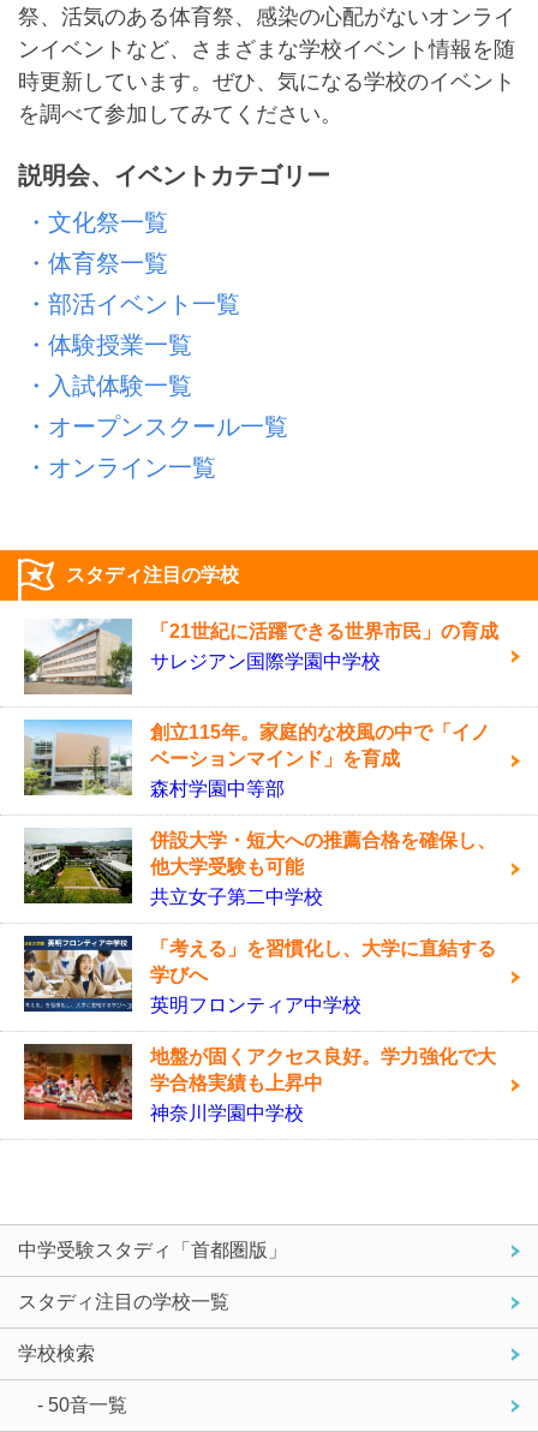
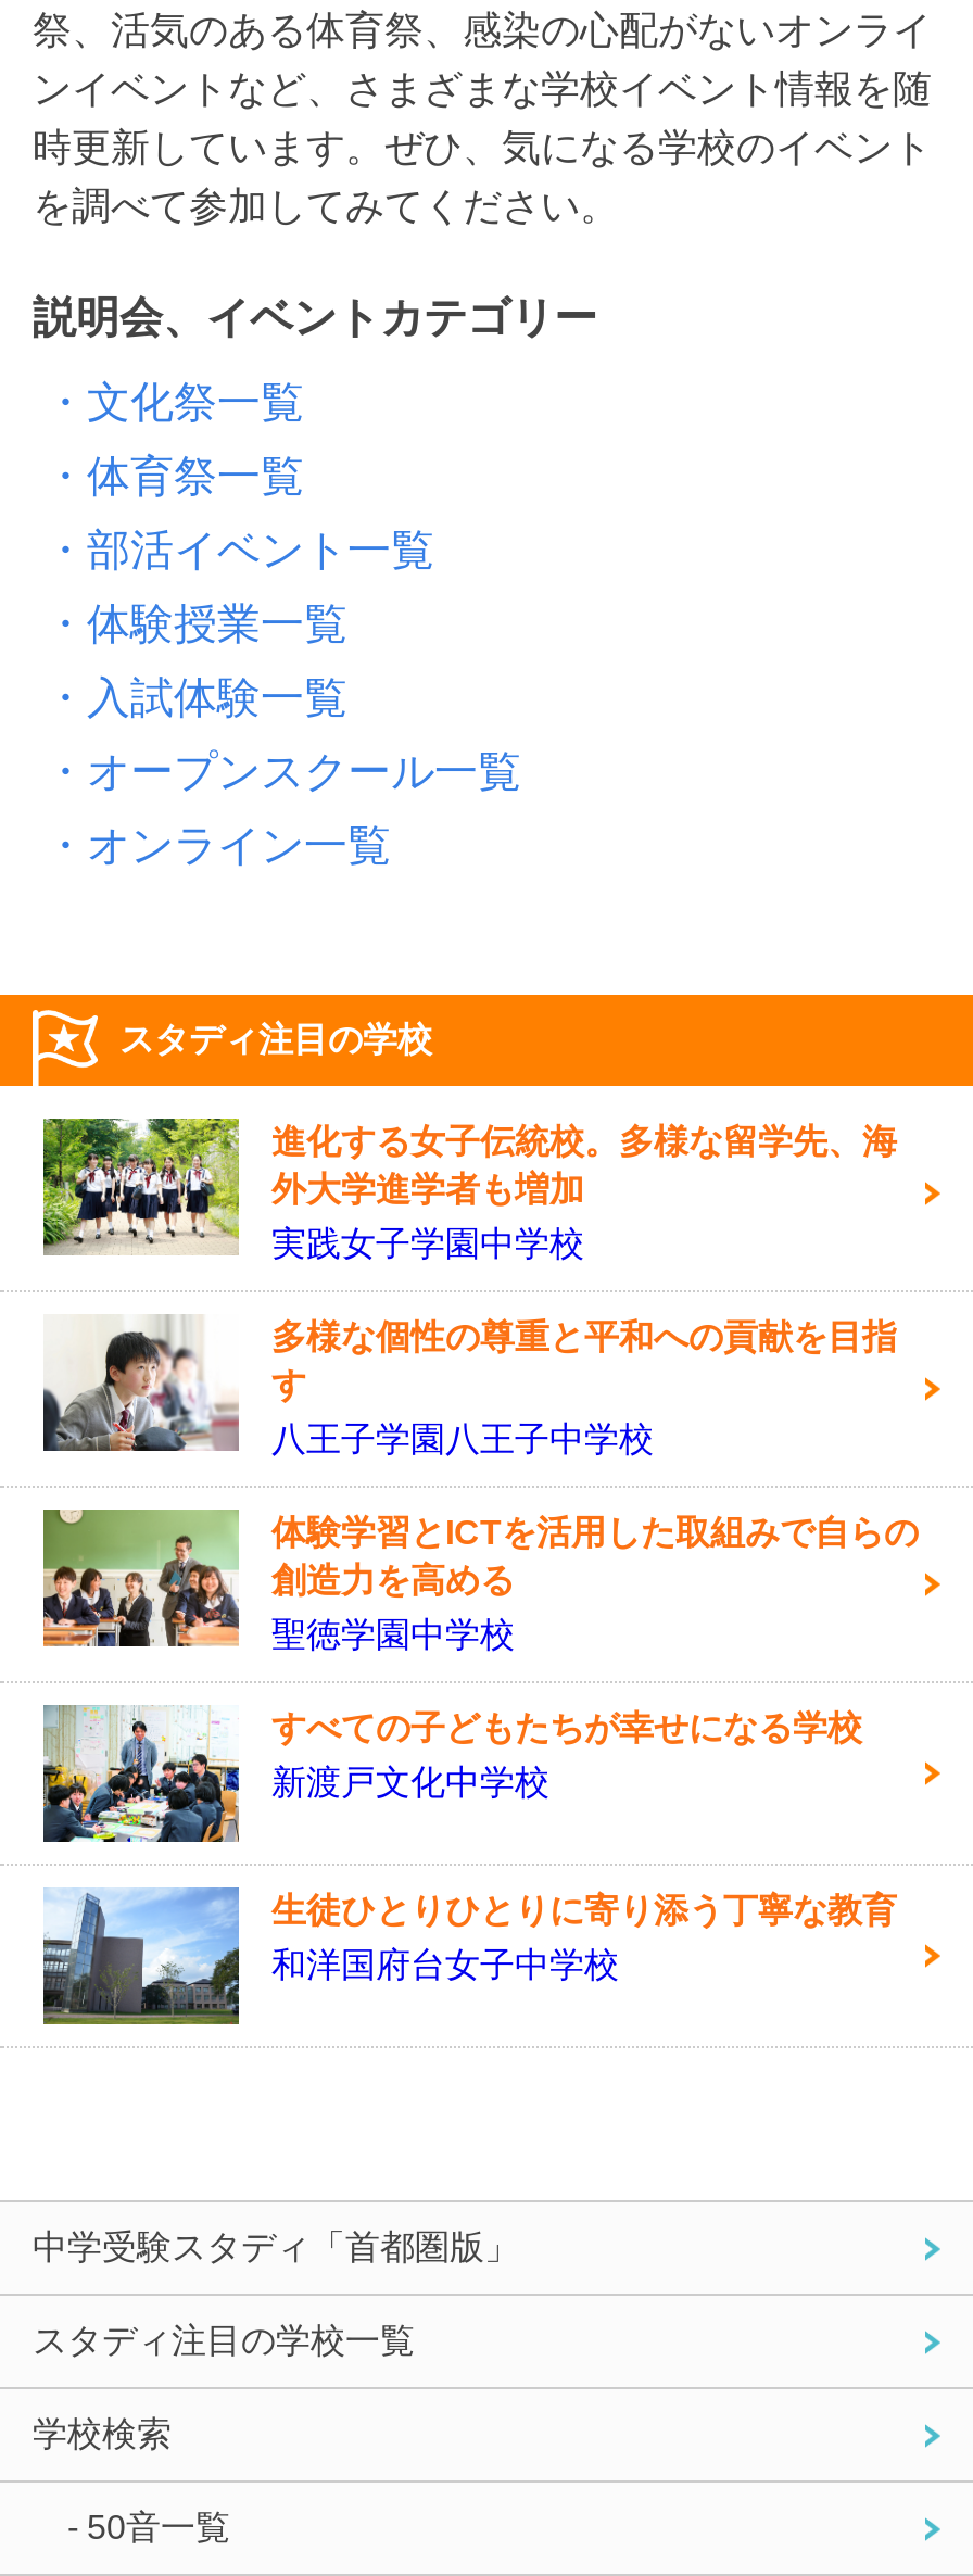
- [image]
- 「21世紀に活躍できる世界市民」の育成
+ [image]
+ 進化する女子伝統校。多様な留学先、海
+ 外大学進学者も増加

- サレジアン国際学園中学校
+ 実践女子学園中学校

- [image]
- 創立115年。家庭的な校風の中で「イノ
- ベーションマインド」を育成
+ [image]
+ 多様な個性の尊重と平和への貢献を目指
+ す

- 森村学園中等部
+ 八王子学園八王子中学校

- [image]
- 併設大学・短大への推薦合格を確保し、
- 他大学受験も可能
+ [image]
+ 体験学習とICTを活用した取組みで自らの
+ 創造力を高める

- 共立女子第二中学校
+ 聖徳学園中学校

- [image]
- 「考える」を習慣化し、大学に直結する
- 学びへ
+ [image]
+ すべての子どもたちが幸せになる学校

- 英明フロンティア中学校
+ 新渡戸文化中学校

- [image]
- 地盤が固くアクセス良好。学力強化で大
- 学合格実績も上昇中
+ [image]
+ 生徒ひとりひとりに寄り添う丁寧な教育

- 神奈川学園中学校
+ 和洋国府台女子中学校
